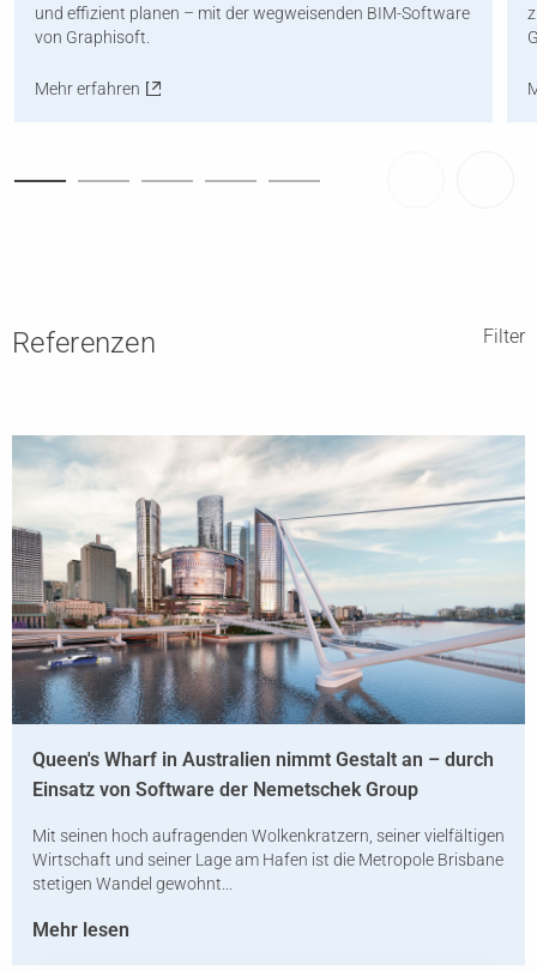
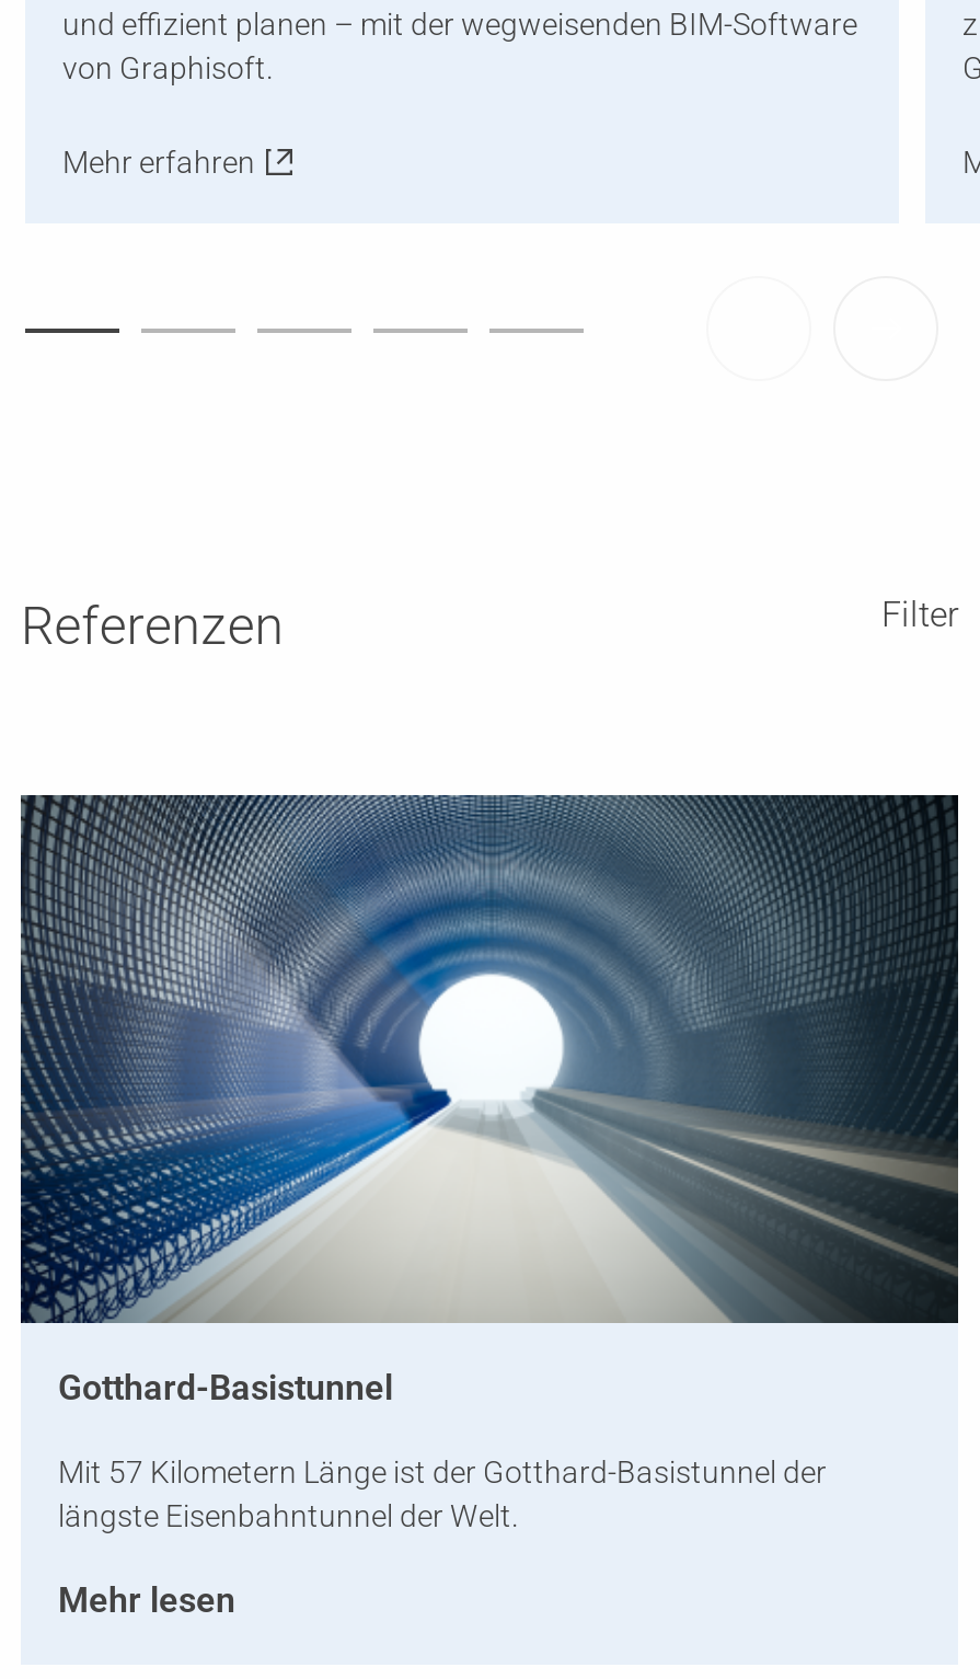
- [image]
- Queen's Wharf in Australien nimmt Gestalt an – durch
- Einsatz von Software der Nemetschek Group
+ [image]
+ Gotthard-Basistunnel

- Mit seinen hoch aufragenden Wolkenkratzern, seiner vielfältigen
- Wirtschaft und seiner Lage am Hafen ist die Metropole Brisbane
- stetigen Wandel gewohnt...
+ Mit 57 Kilometern Länge ist der Gotthard-Basistunnel der
+ längste Eisenbahntunnel der Welt.
